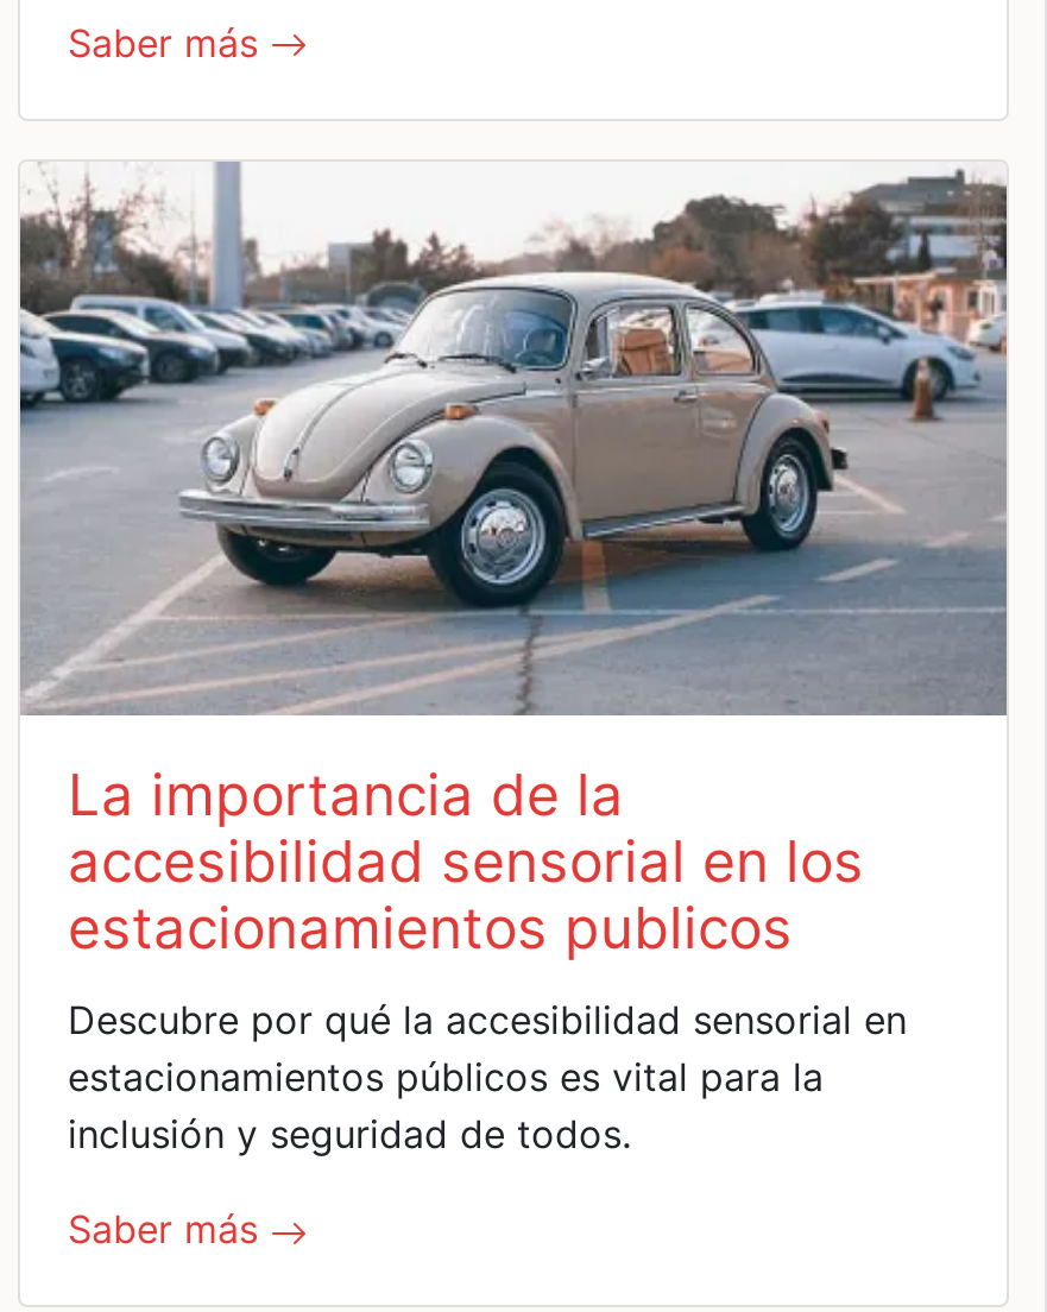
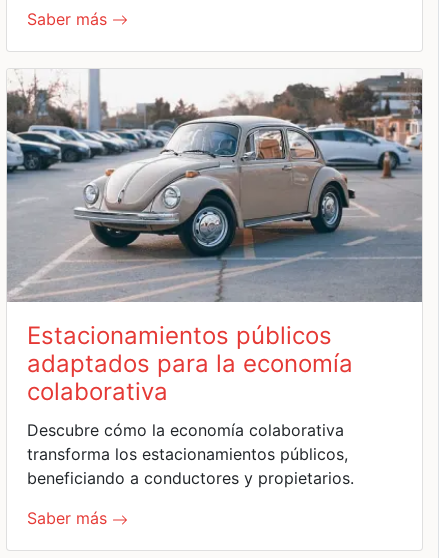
- La importancia de la
- accesibilidad sensorial en los
- estacionamientos publicos
+ Estacionamientos públicos
+ adaptados para la economía
+ colaborativa

- Descubre por qué la accesibilidad sensorial en
- estacionamientos públicos es vital para la
- inclusión y seguridad de todos.
+ Descubre cómo la economía colaborativa
+ transforma los estacionamientos públicos,
+ beneficiando a conductores y propietarios.
